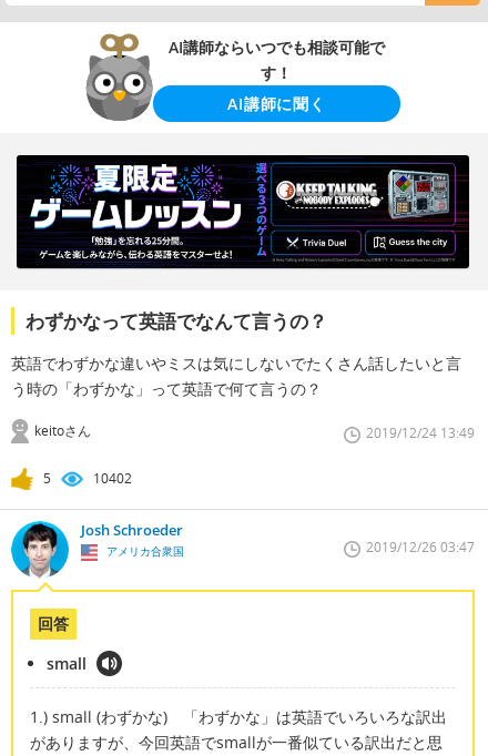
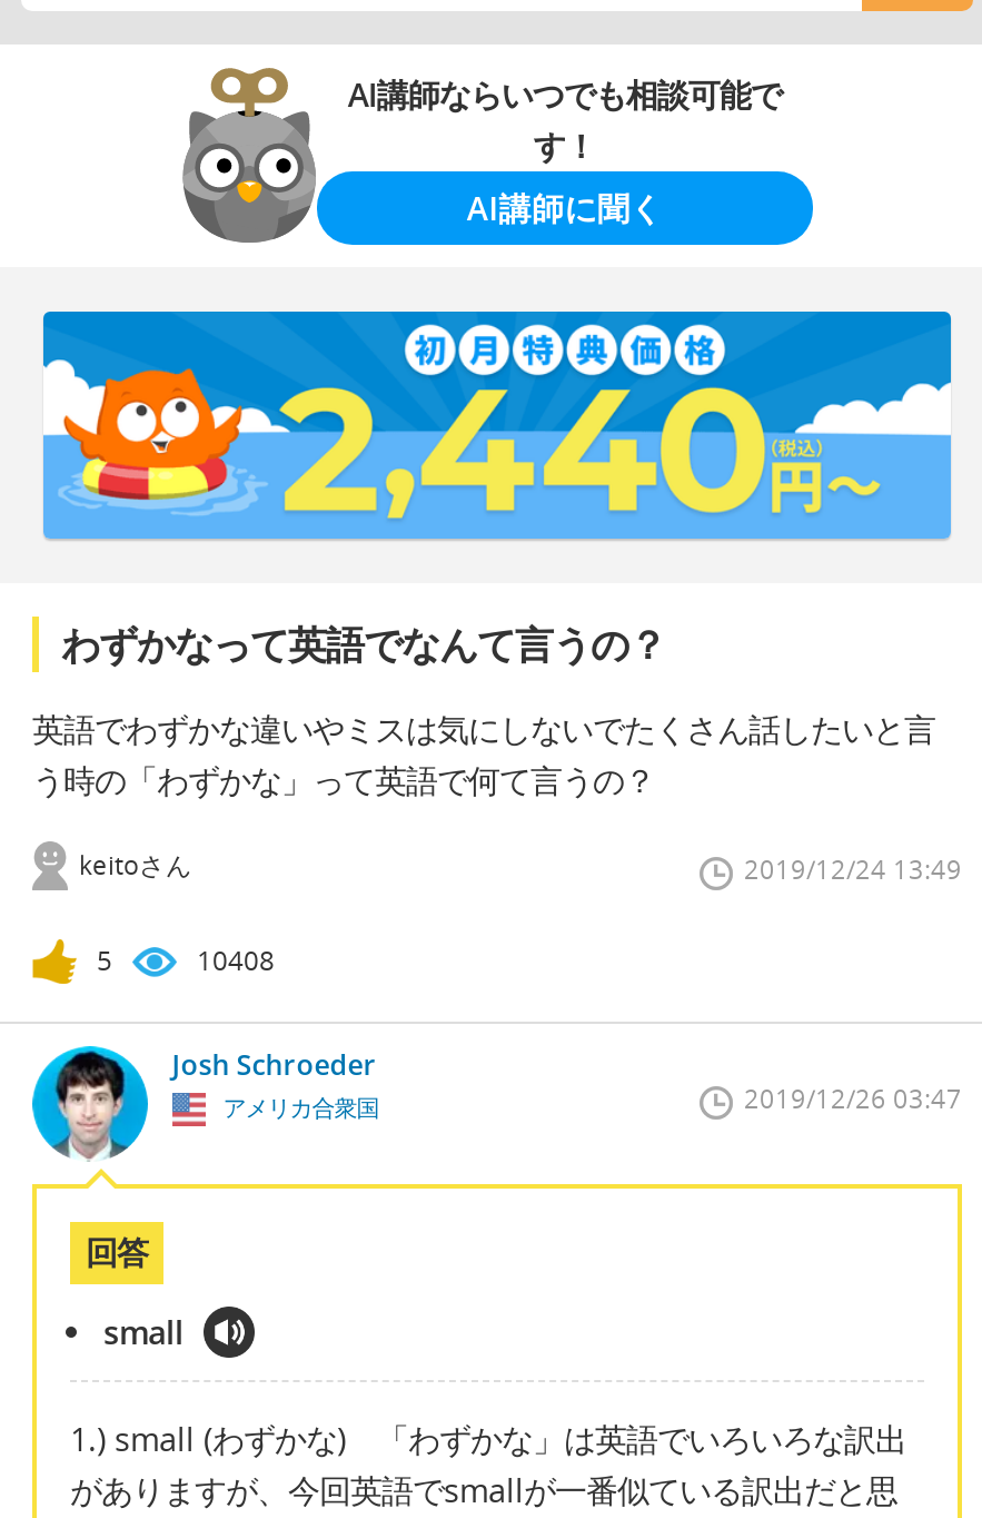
- [image]
+ [image]

- 10402
+ 10408
